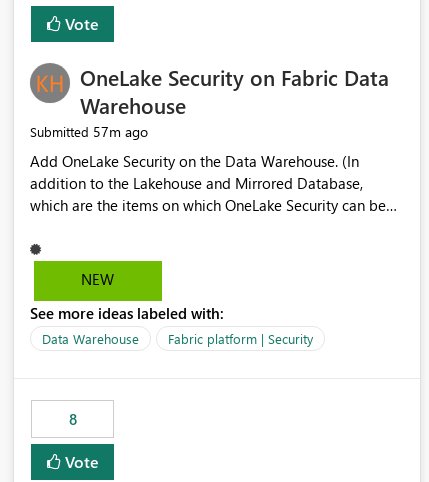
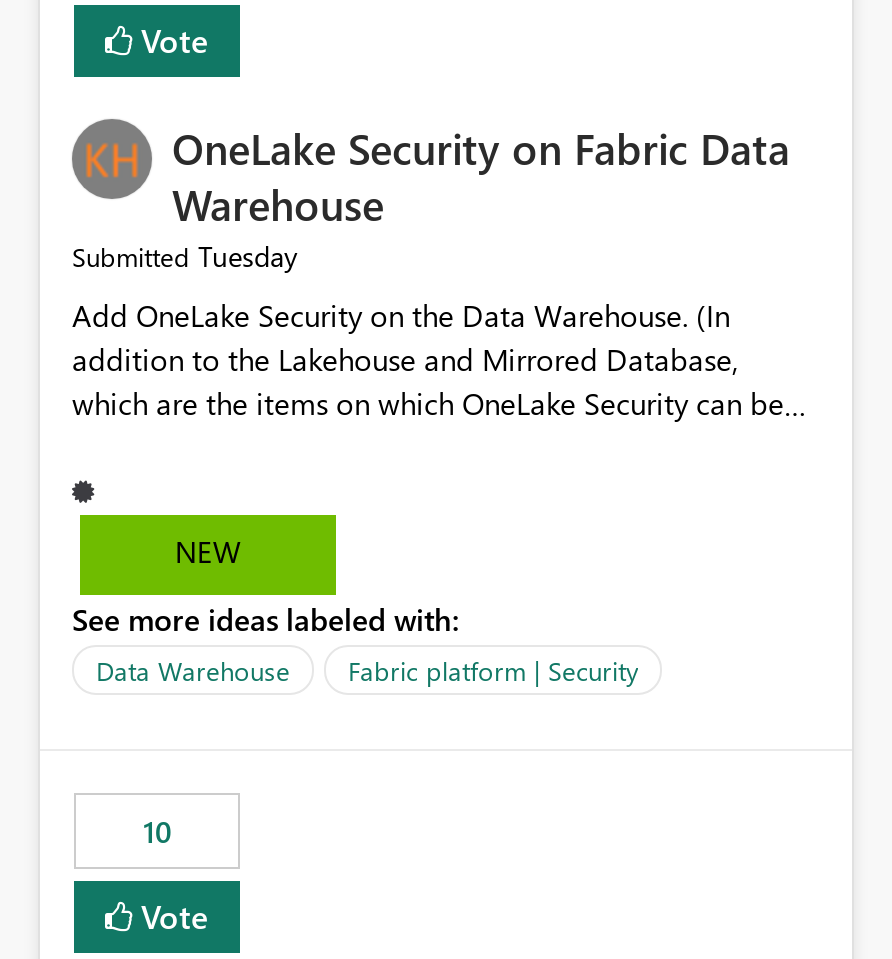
- Submitted 57m ago
+ Submitted Tuesday

- 8
+ 10
